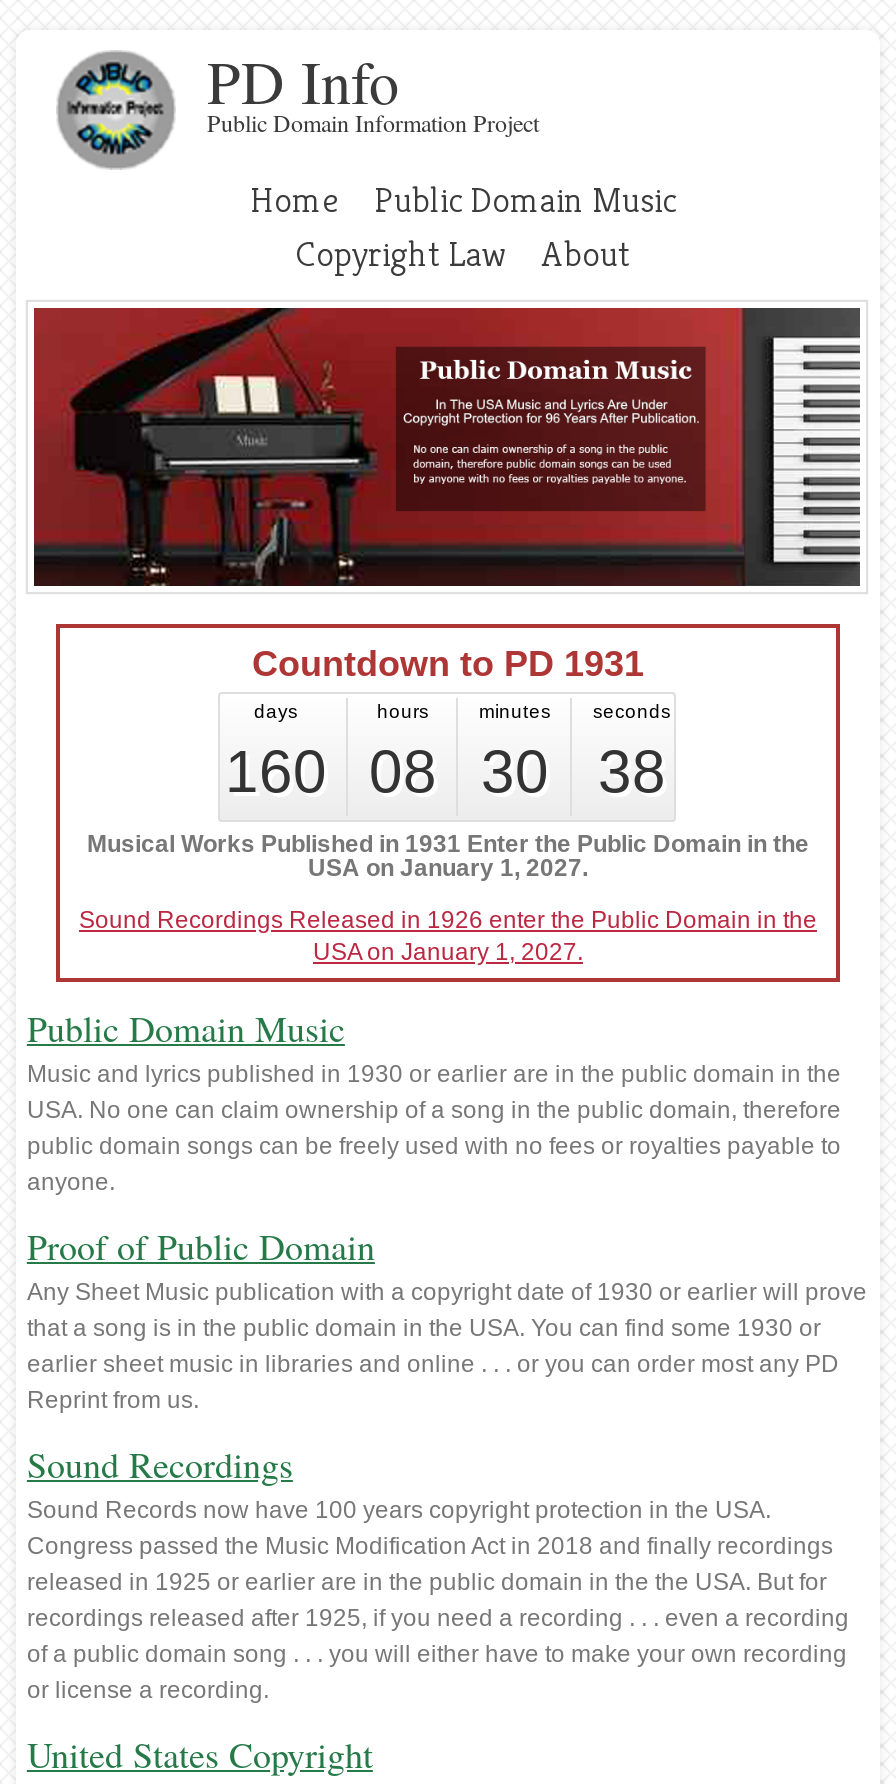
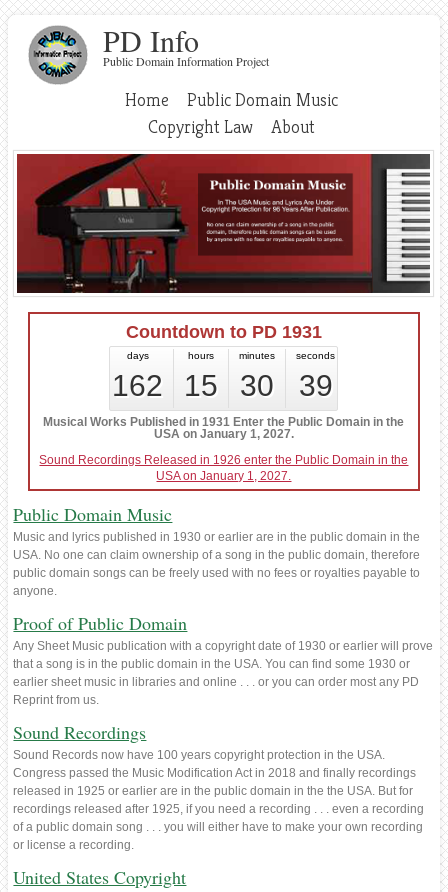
- 160
+ 162

- 08
+ 15

- 38
+ 39
